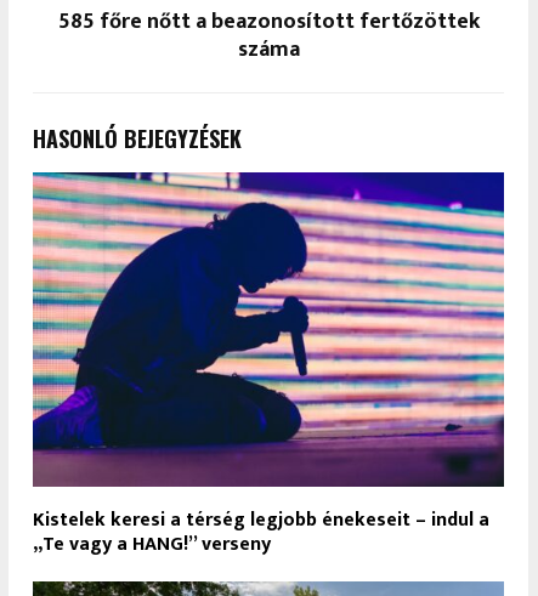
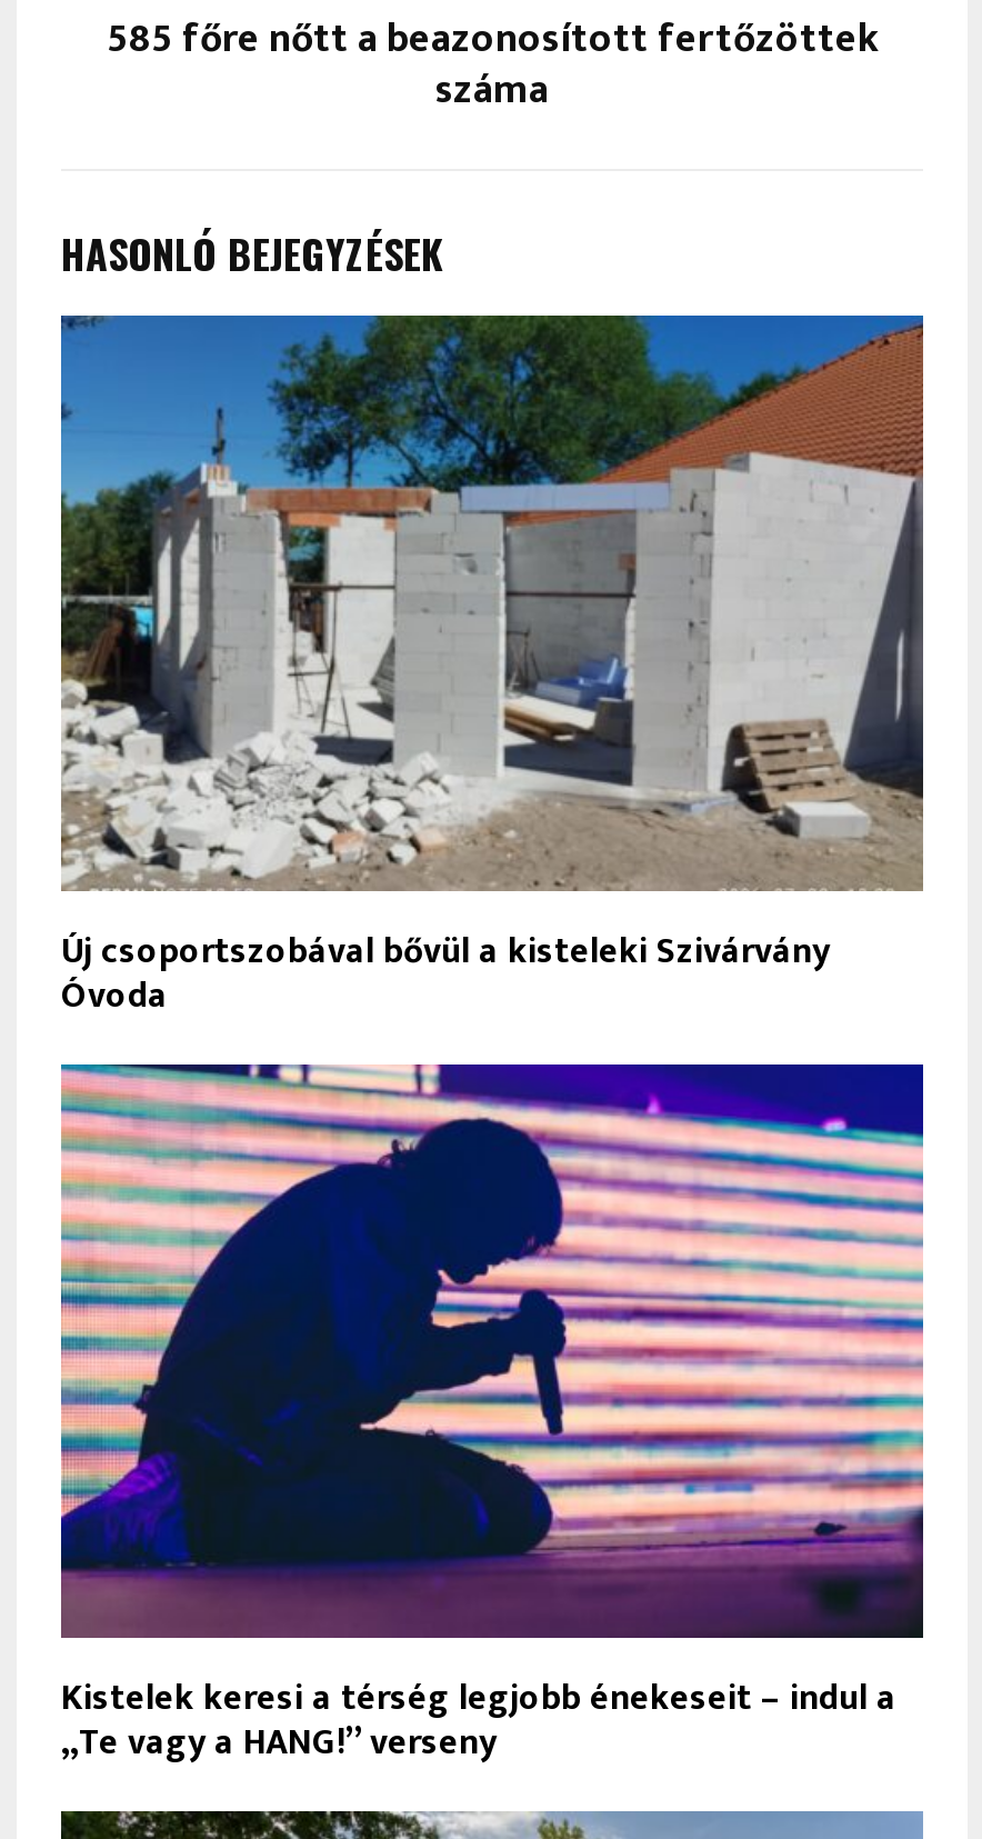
+ [image]
+ Új csoportszobával bővül a kisteleki Szivárvány
+ Óvoda
